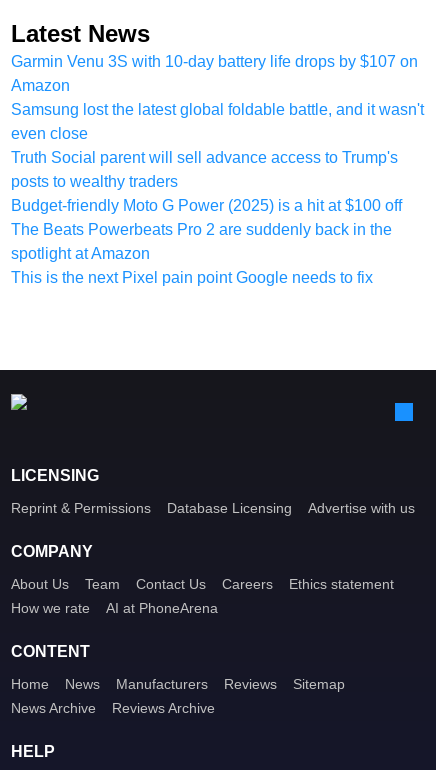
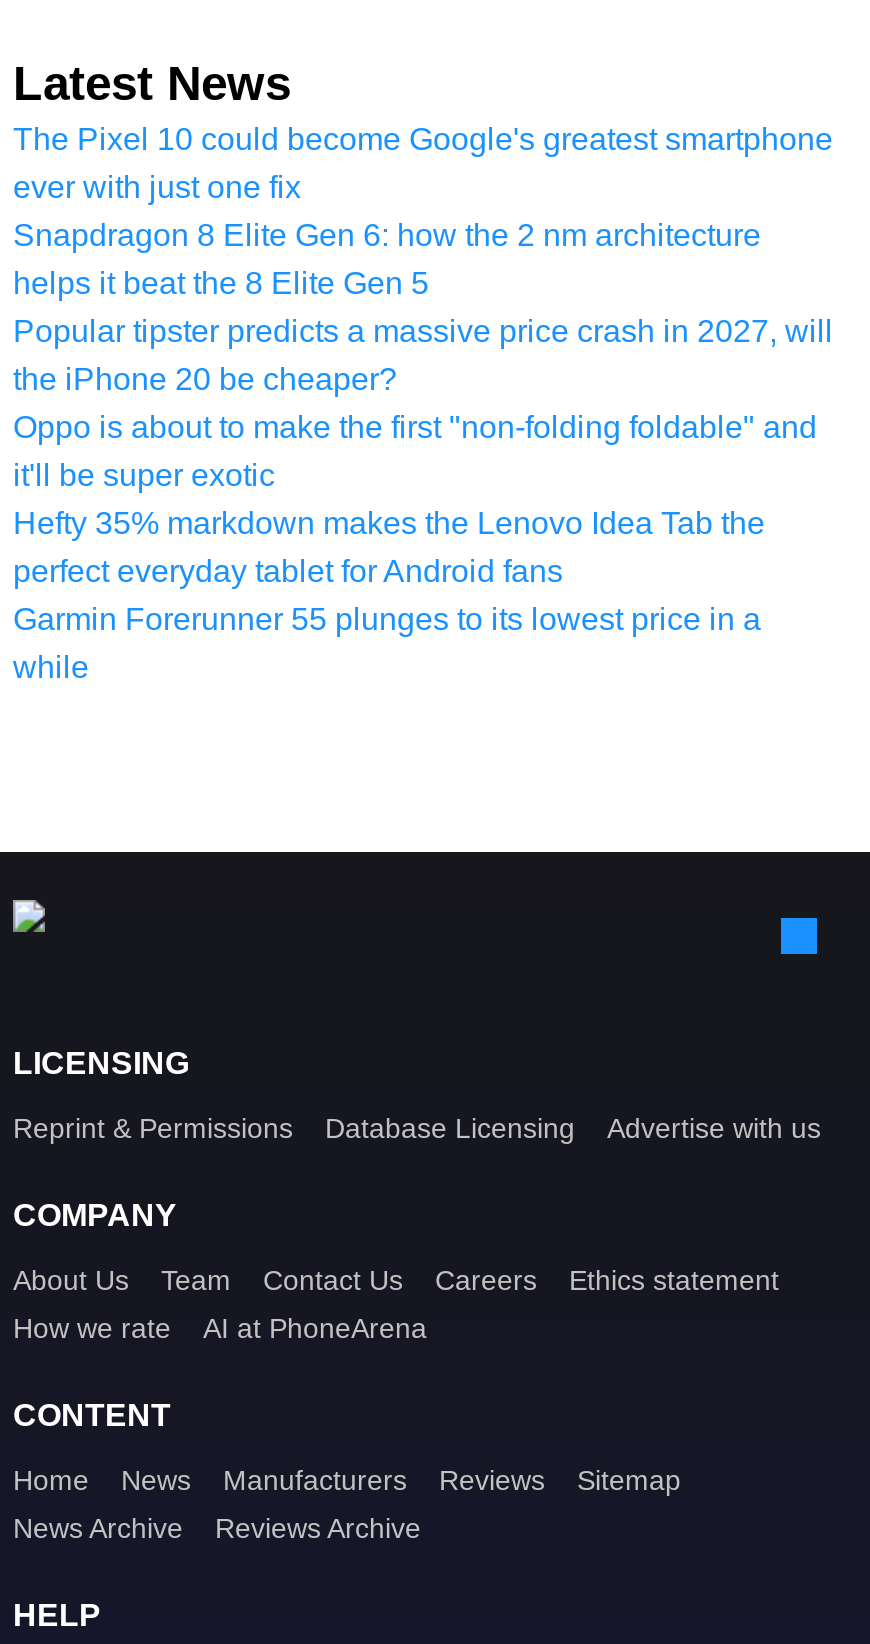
- Garmin Venu 3S with 10-day battery life drops by $107 on
- Amazon
- Samsung lost the latest global foldable battle, and it wasn't
- even close
- Truth Social parent will sell advance access to Trump's
- posts to wealthy traders
- Budget-friendly Moto G Power (2025) is a hit at $100 off
- The Beats Powerbeats Pro 2 are suddenly back in the
- spotlight at Amazon
- This is the next Pixel pain point Google needs to fix
+ The Pixel 10 could become Google's greatest smartphone
+ ever with just one fix
+ Snapdragon 8 Elite Gen 6: how the 2 nm architecture
+ helps it beat the 8 Elite Gen 5
+ Popular tipster predicts a massive price crash in 2027, will
+ the iPhone 20 be cheaper?
+ Oppo is about to make the first "non-folding foldable" and
+ it'll be super exotic
+ Hefty 35% markdown makes the Lenovo Idea Tab the
+ perfect everyday tablet for Android fans
+ Garmin Forerunner 55 plunges to its lowest price in a
+ while
